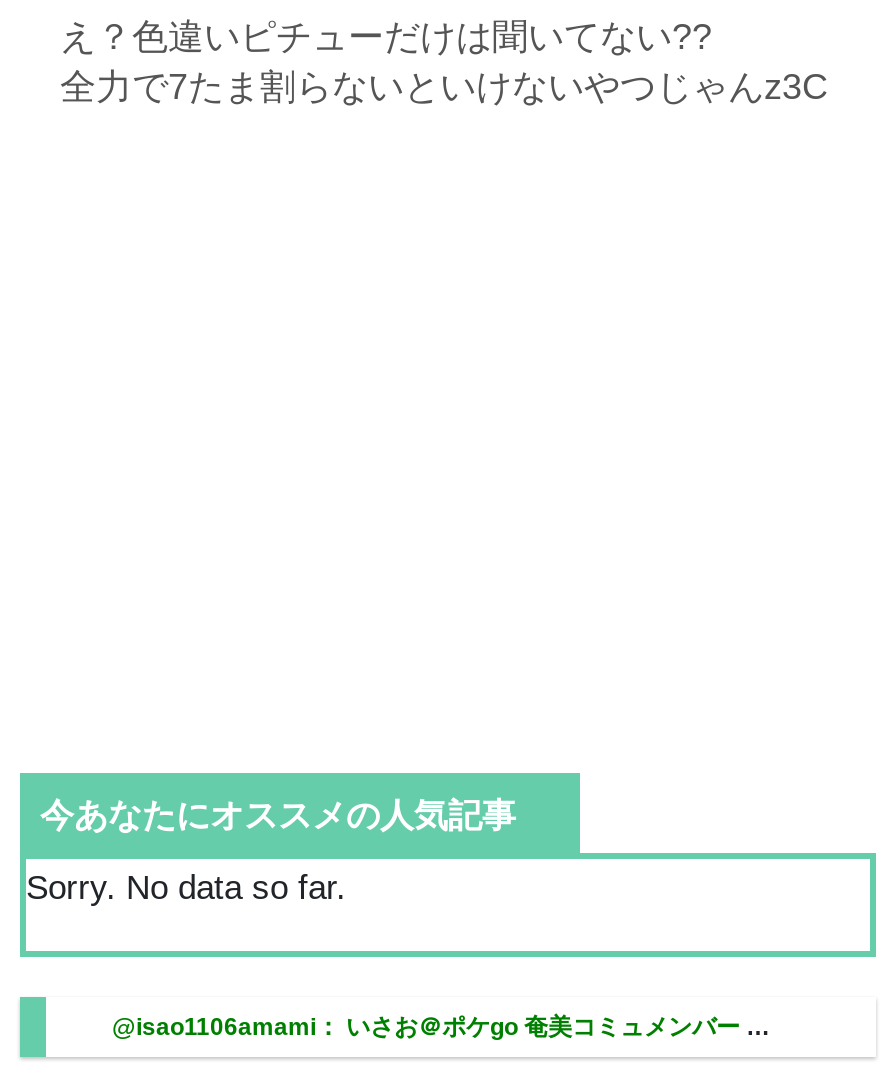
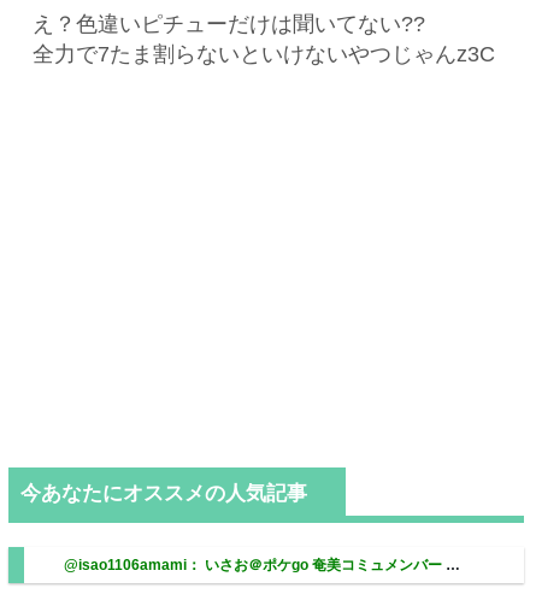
- Sorry. No data so far.
